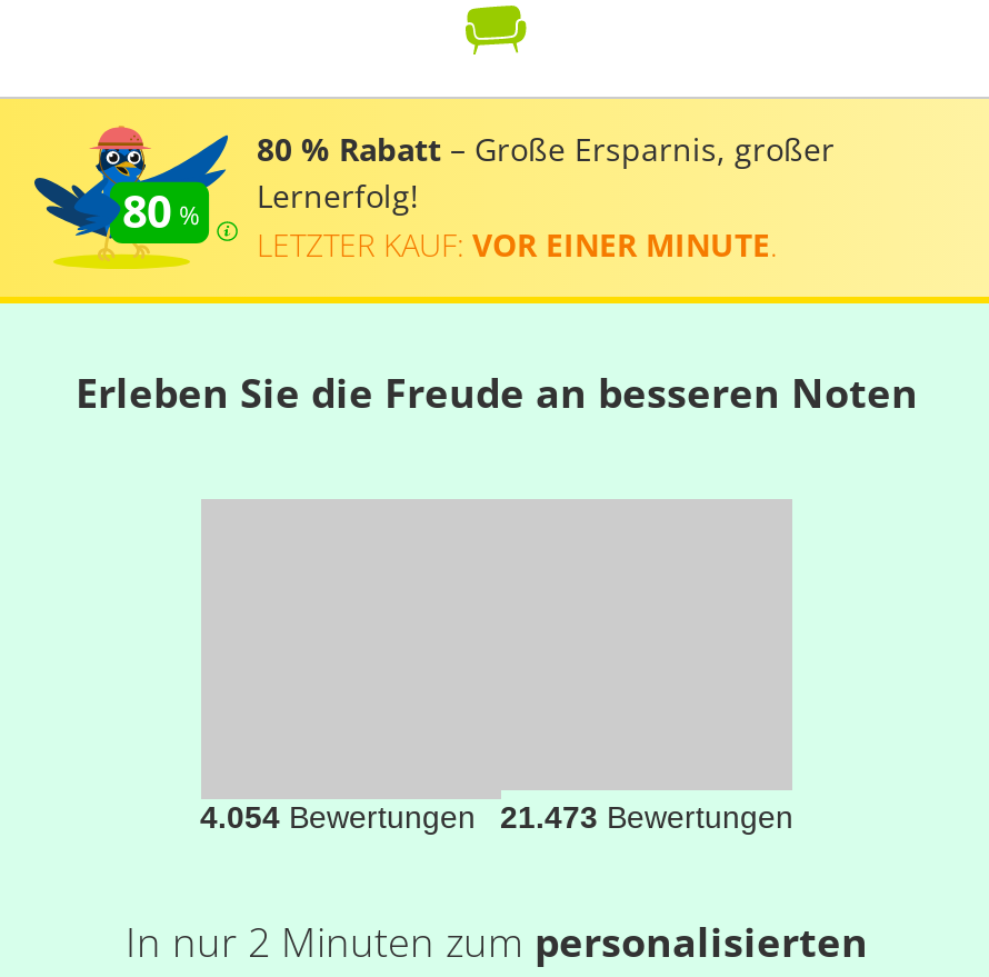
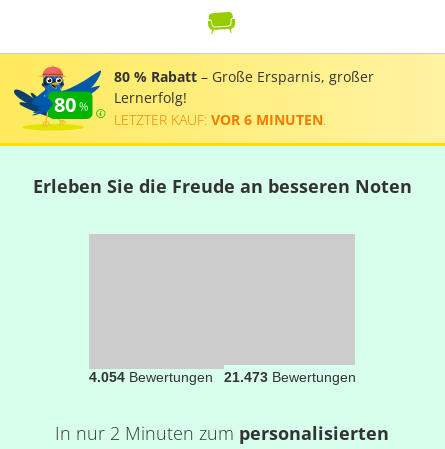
- LETZTER KAUF: VOR EINER MINUTE.
+ LETZTER KAUF: VOR 6 MINUTEN.
